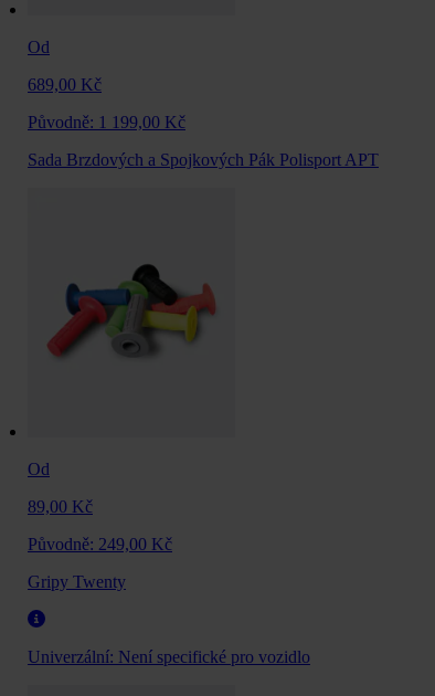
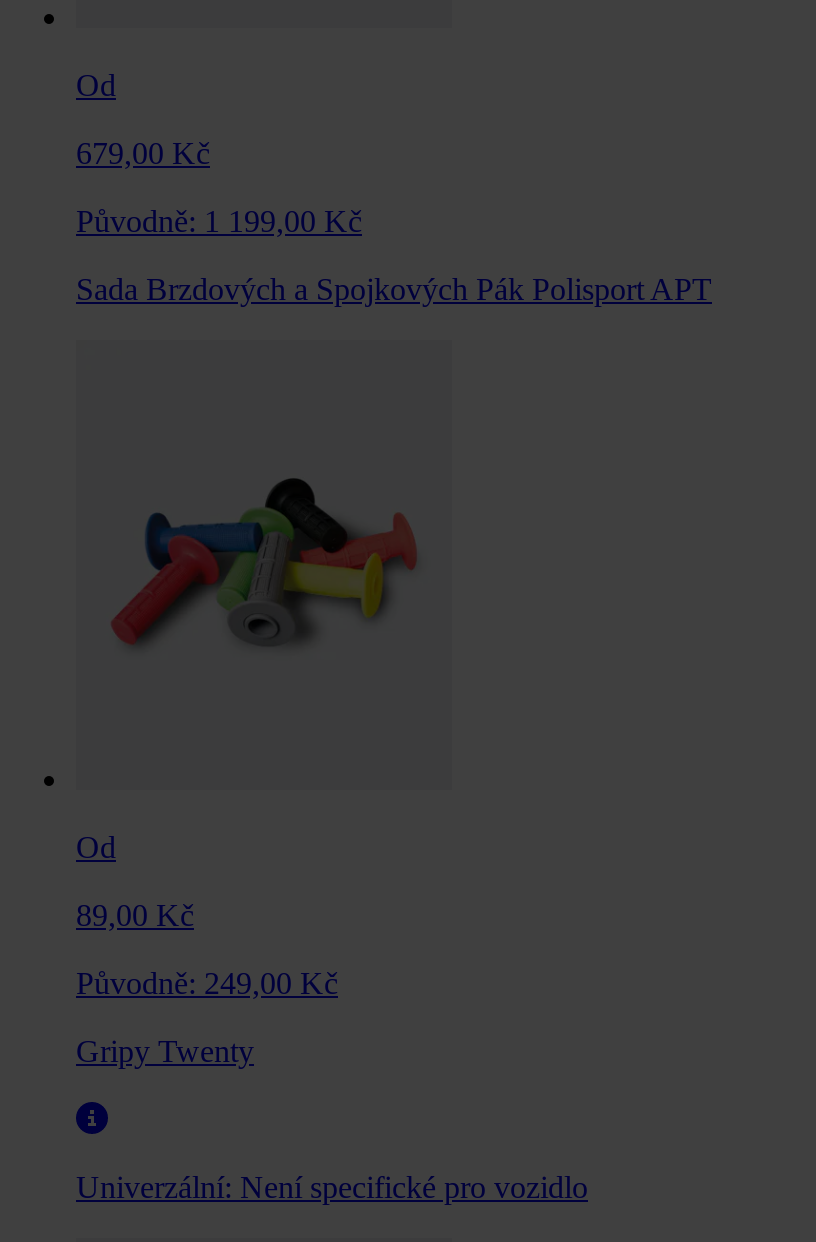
- 689,00 Kč
+ 679,00 Kč
